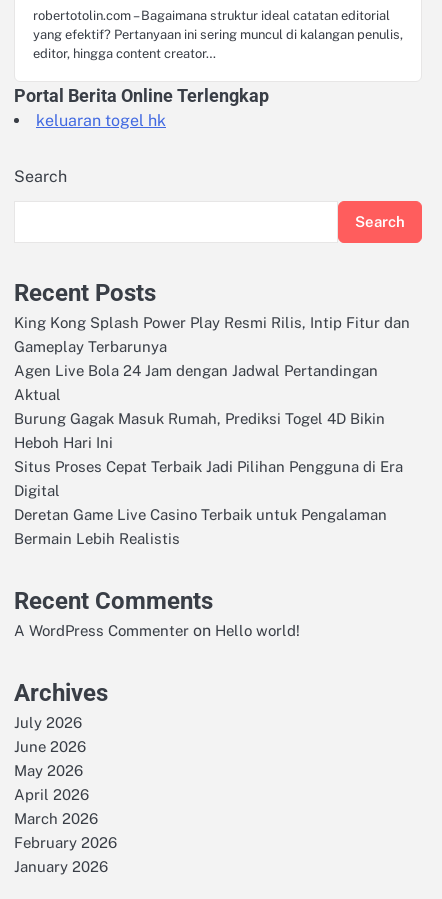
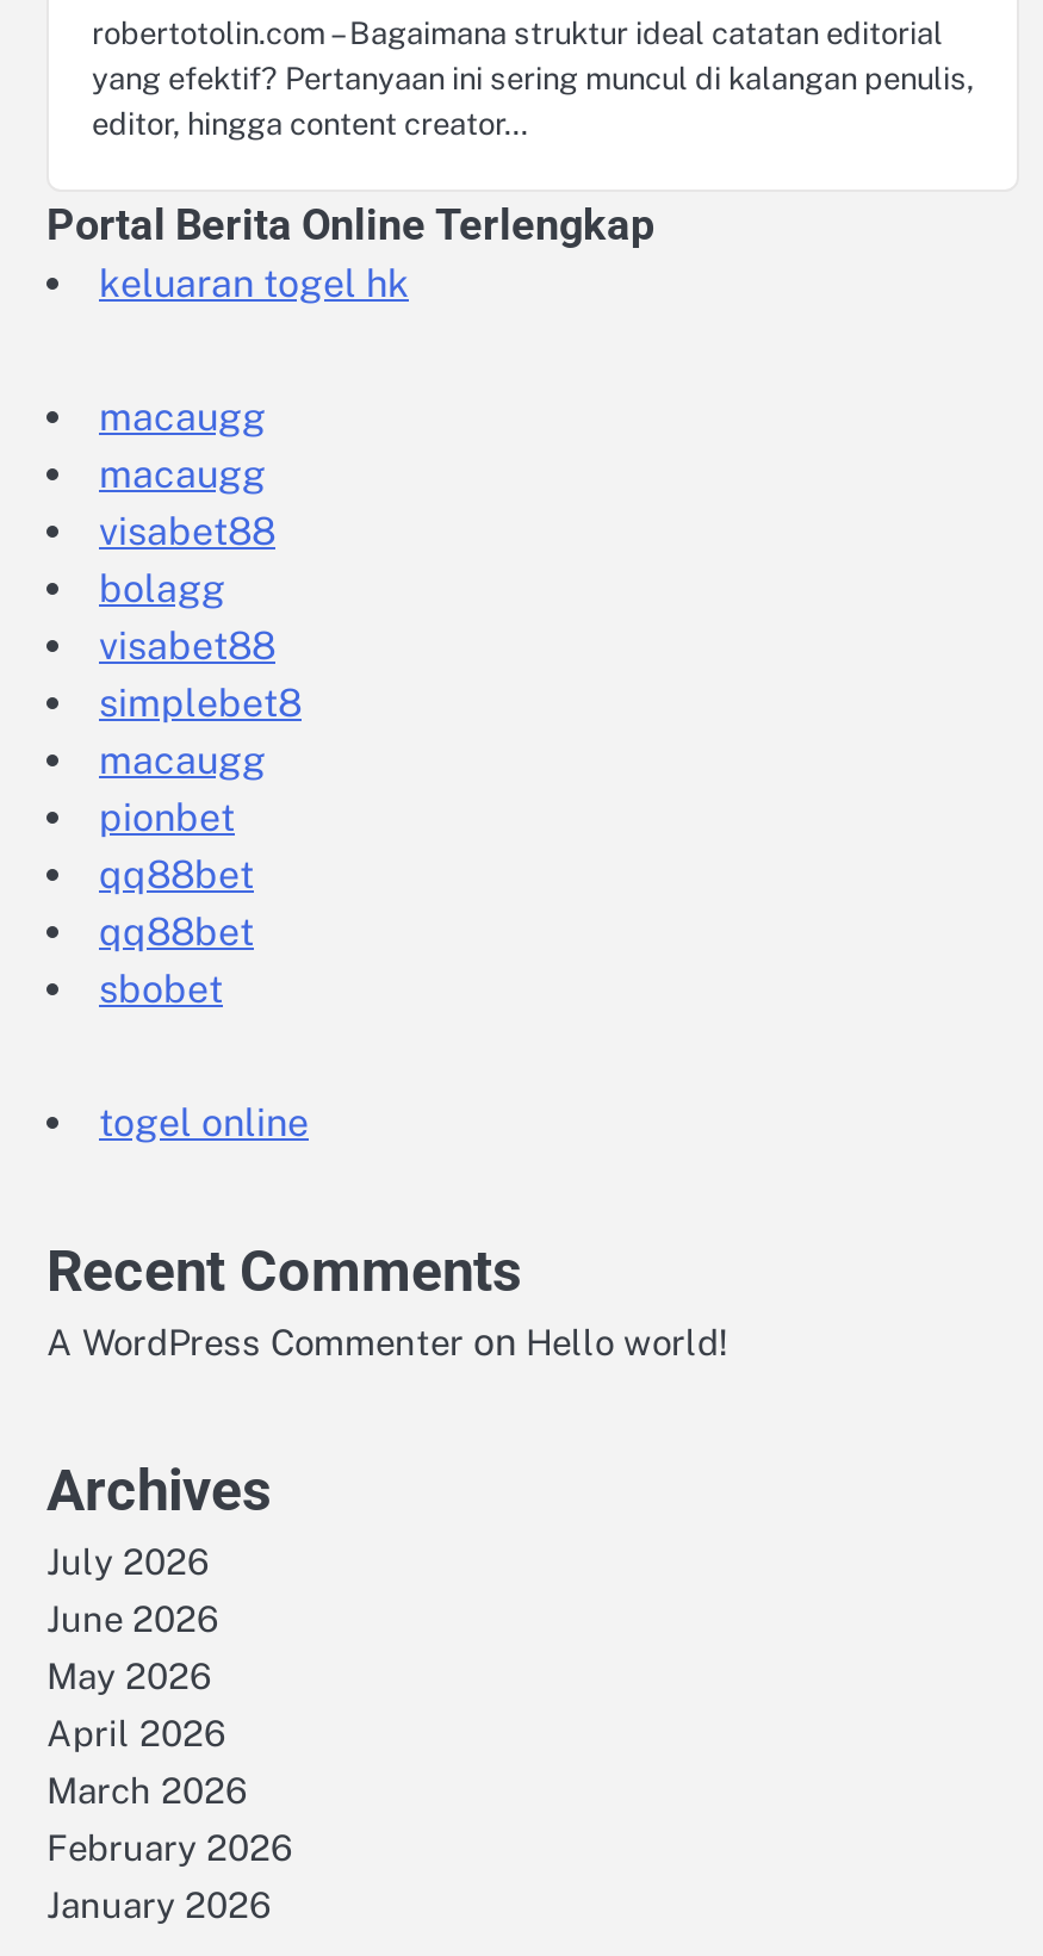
- Search
- Search
- Recent Posts
- King Kong Splash Power Play Resmi Rilis, Intip Fitur dan
- Gameplay Terbarunya
- Agen Live Bola 24 Jam dengan Jadwal Pertandingan
- Aktual
- Burung Gagak Masuk Rumah, Prediksi Togel 4D Bikin
- Heboh Hari Ini
- Situs Proses Cepat Terbaik Jadi Pilihan Pengguna di Era
- Digital
- Deretan Game Live Casino Terbaik untuk Pengalaman
- Bermain Lebih Realistis
+ macaugg
+ macaugg
+ visabet88
+ bolagg
+ visabet88
+ simplebet8
+ macaugg
+ pionbet
+ qq88bet
+ qq88bet
+ sbobet
+ togel online
